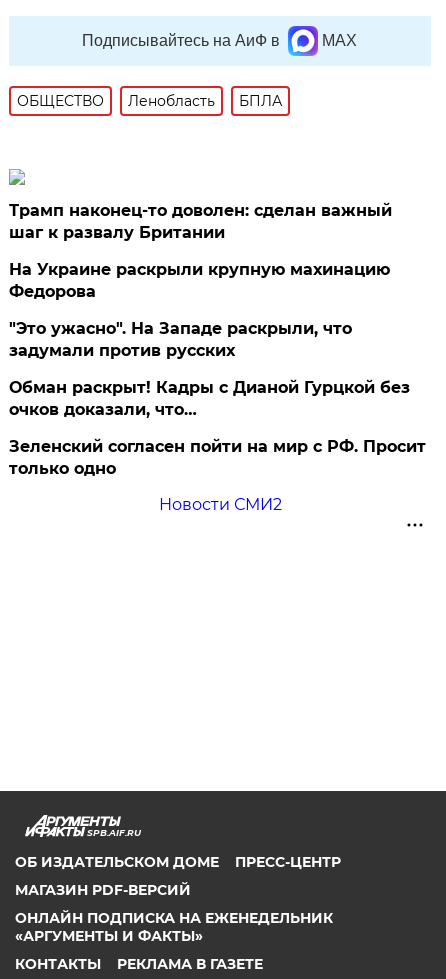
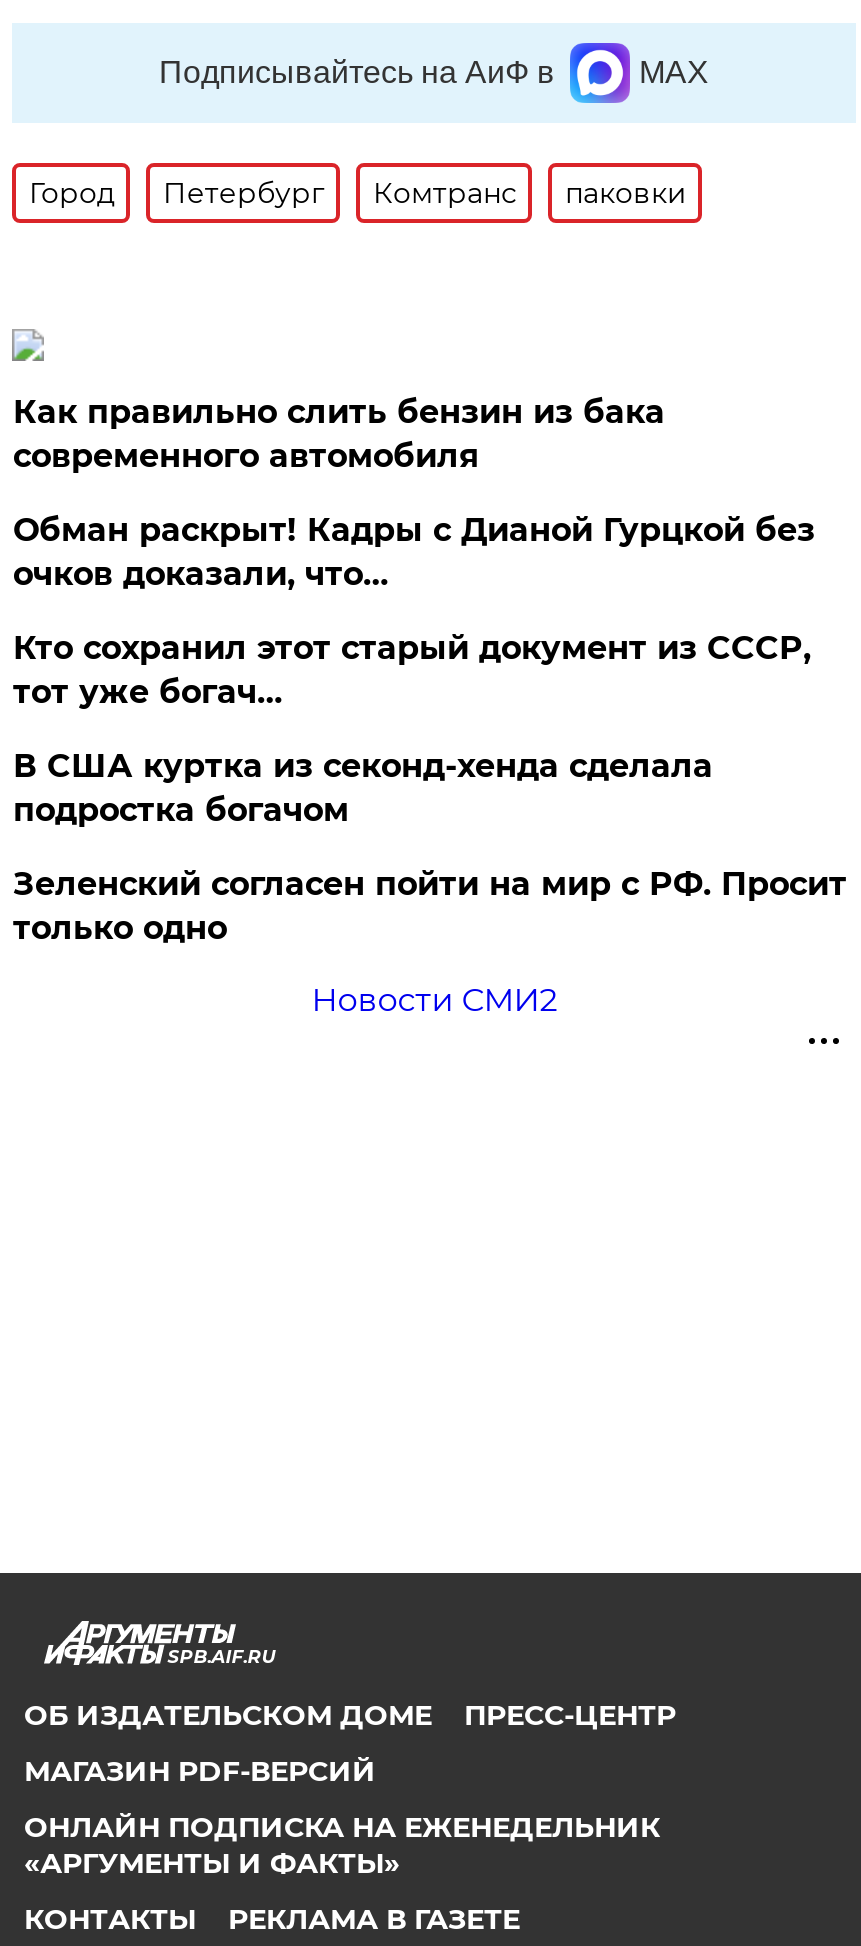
- ОБЩЕСТВО
- Ленобласть
- БПЛА
+ Город
+ Петербург
+ Комтранс
+ паковки

- Трамп наконец-то доволен: сделан важный
- шаг к развалу Британии
- На Украине раскрыли крупную махинацию
- Федорова
- "Это ужасно". На Западе раскрыли, что
- задумали против русских
+ Как правильно слить бензин из бака
+ современного автомобиля

moved up: Обман раскрыт! Кадры с Дианой Гурцкой без | очков доказали, что…

+ Кто сохранил этот старый документ из СССР,
+ тот уже богач…
+ В США куртка из секонд-хенда сделала
+ подростка богачом
